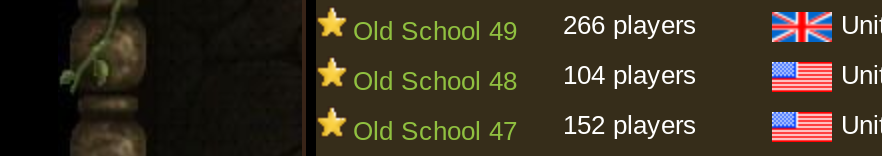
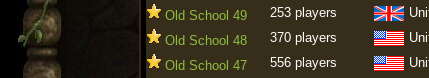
- Old School 49 266 players
+ Old School 49 253 players

- Old School 48 104 players
+ Old School 48 370 players

- Old School 47 152 players
+ Old School 47 556 players
